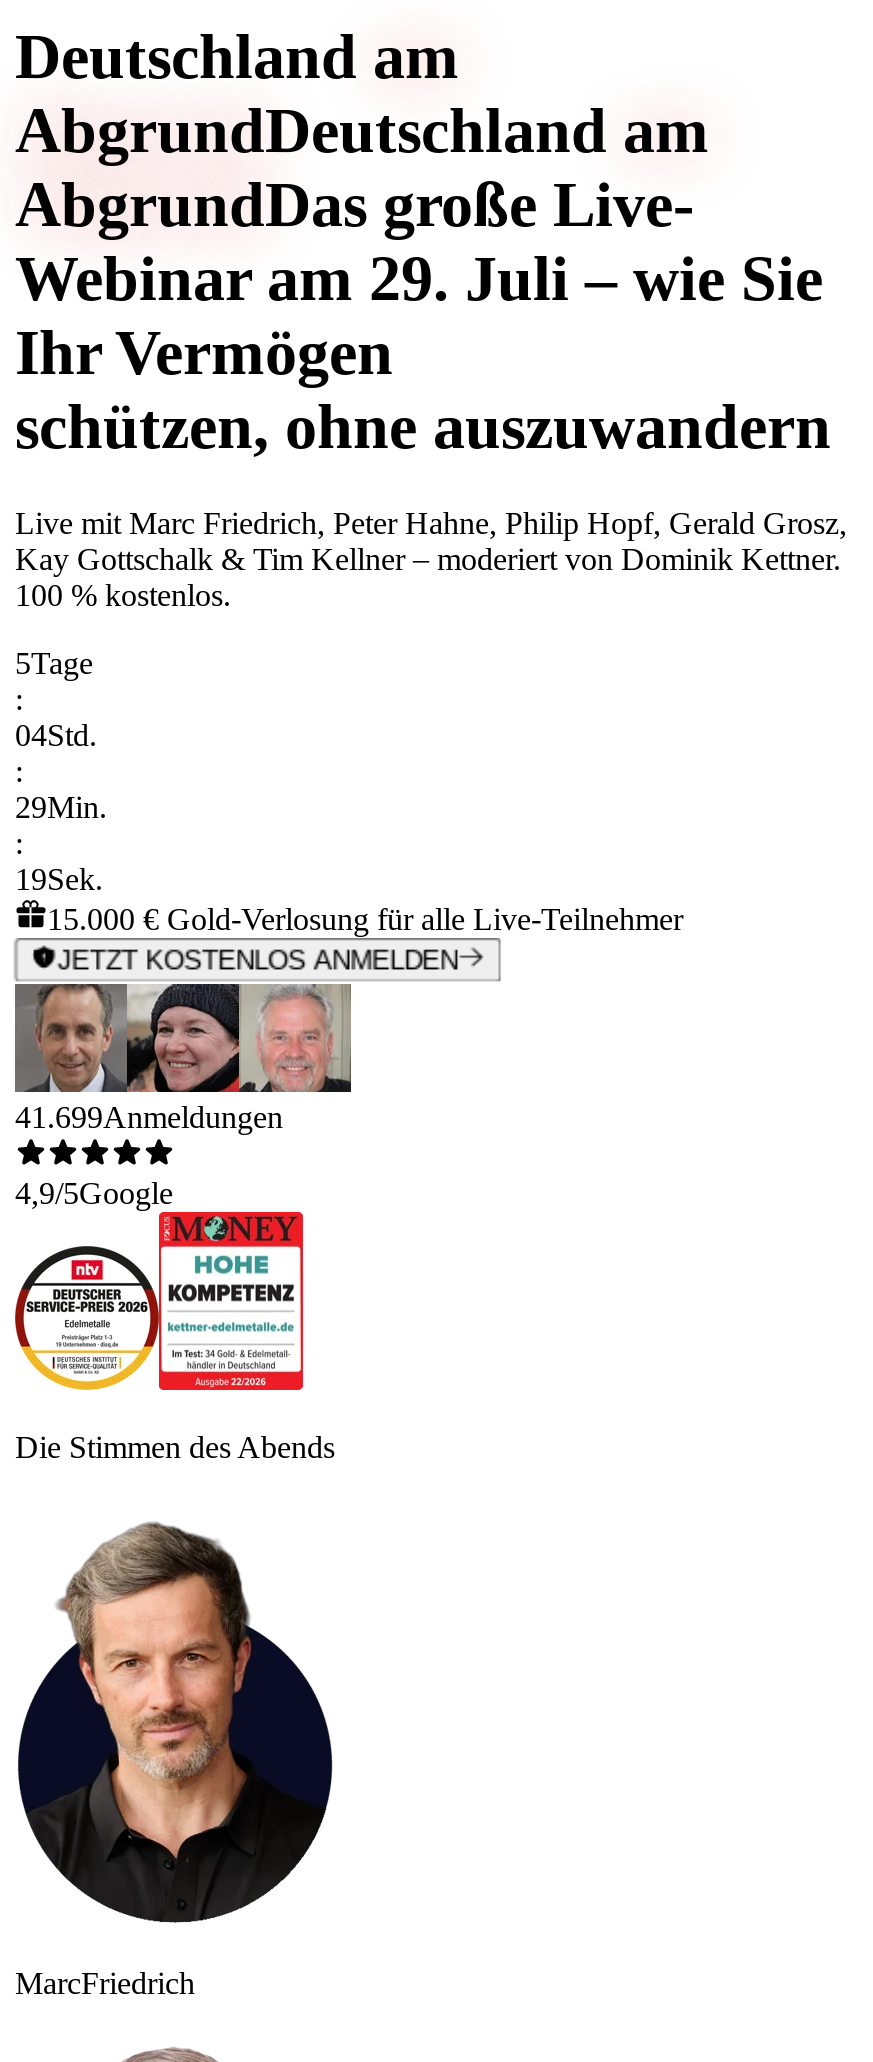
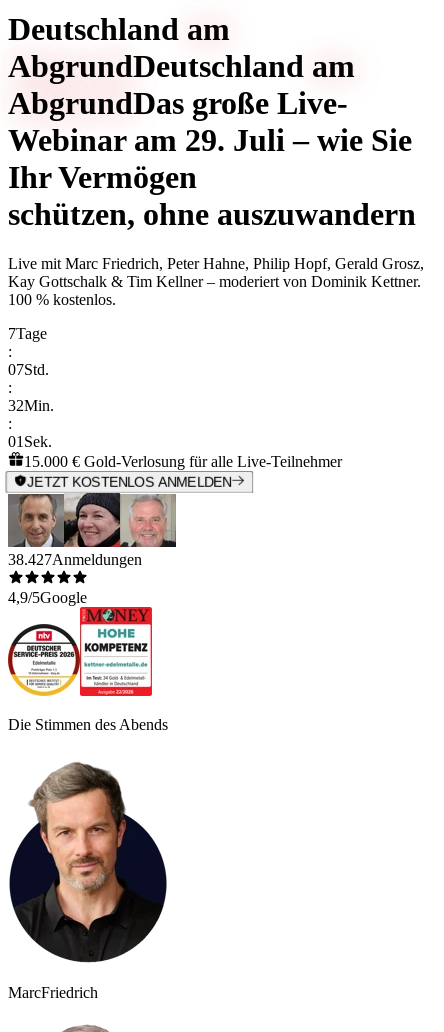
- 5Tage
+ 7Tage

- 04Std.
+ 07Std.

- 29Min.
+ 32Min.

- 19Sek.
+ 01Sek.

- 41.699Anmeldungen
+ 38.427Anmeldungen
